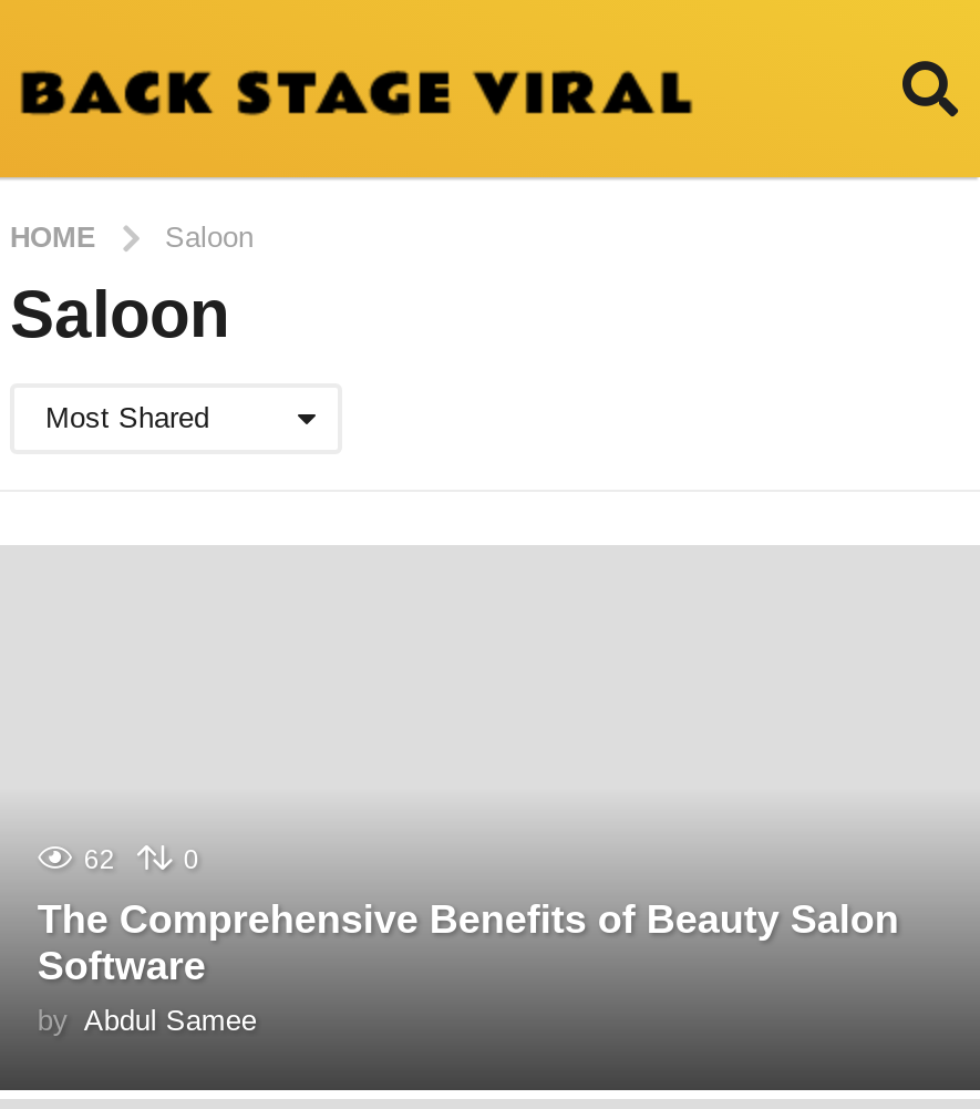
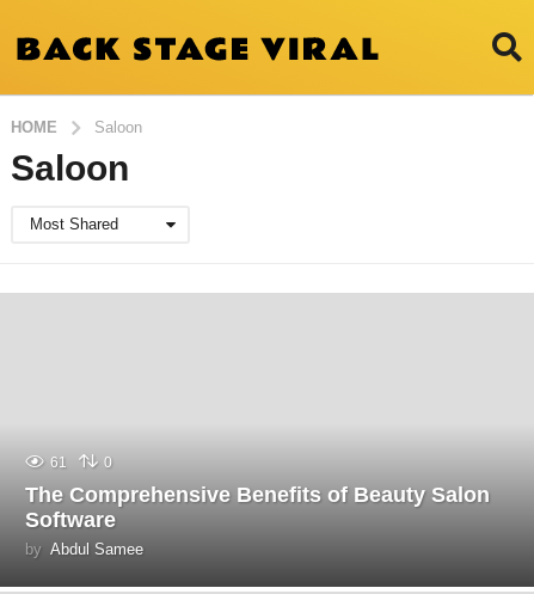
- 62
+ 61
